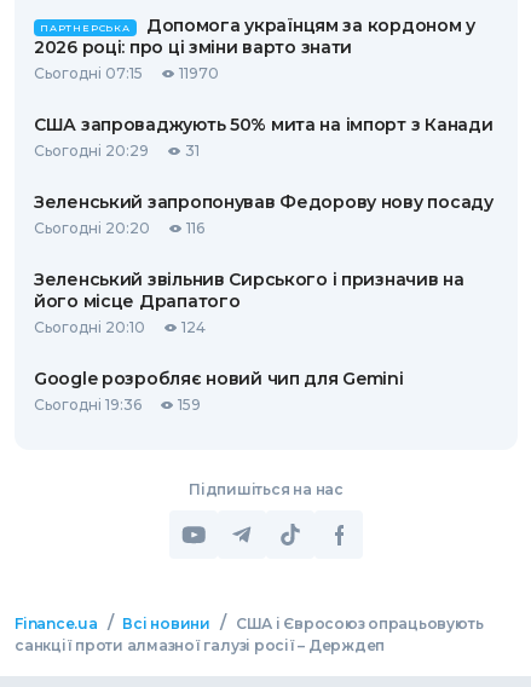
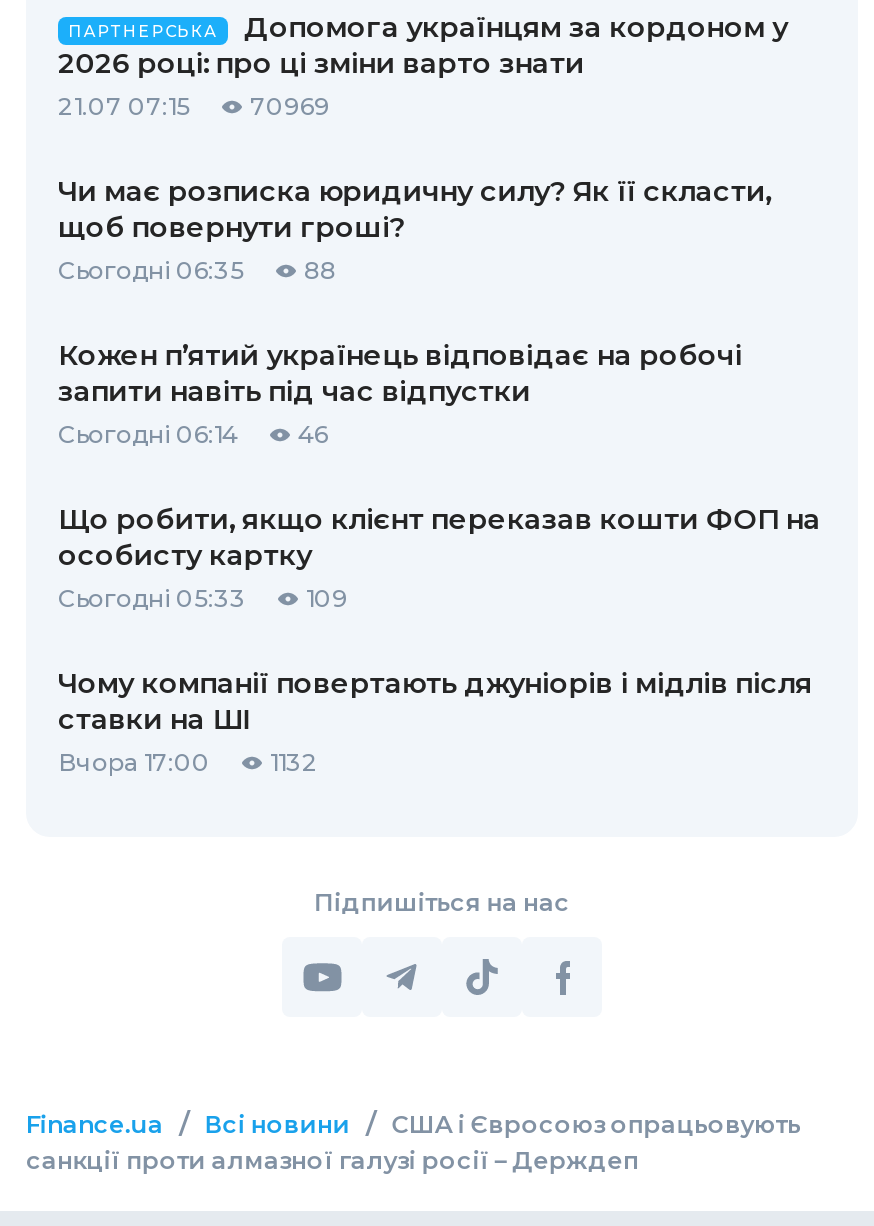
- Сьогодні 07:15
- 11970
+ 21.07 07:15
+ 70969

- США запроваджують 50% мита на імпорт з Канади
- Сьогодні 20:29
- 31
+ Чи має розписка юридичну силу? Як її скласти,
+ щоб повернути гроші?
+ Сьогодні 06:35
+ 88

- Зеленський запропонував Федорову нову посаду
- Сьогодні 20:20
- 116
+ Кожен п’ятий українець відповідає на робочі
+ запити навіть під час відпустки
+ Сьогодні 06:14
+ 46

- Зеленський звільнив Сирського і призначив на
- його місце Драпатого
- Сьогодні 20:10
- 124
+ Що робити, якщо клієнт переказав кошти ФОП на
+ особисту картку
+ Сьогодні 05:33
+ 109

- Google розробляє новий чип для Gemini
- Сьогодні 19:36
- 159
+ Чому компанії повертають джуніорів і мідлів після
+ ставки на ШІ
+ Вчора 17:00
+ 1132
